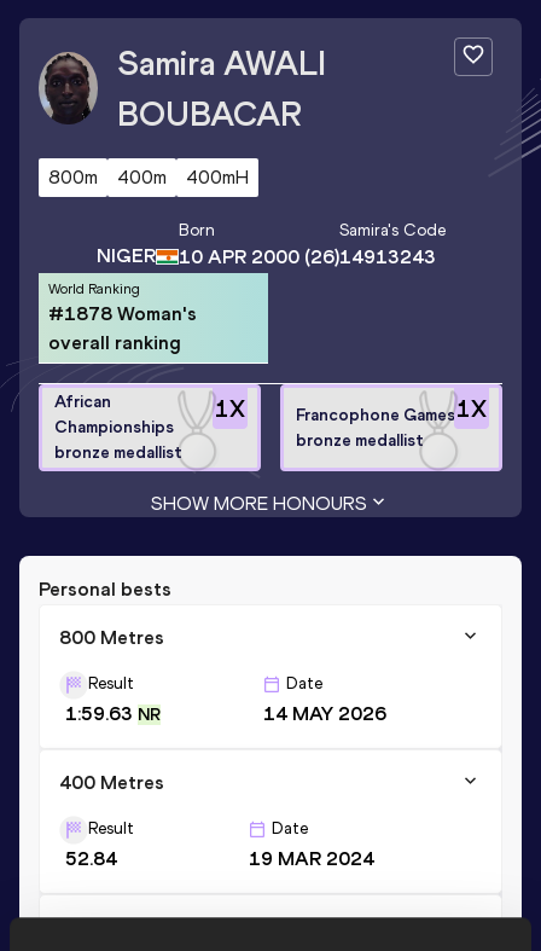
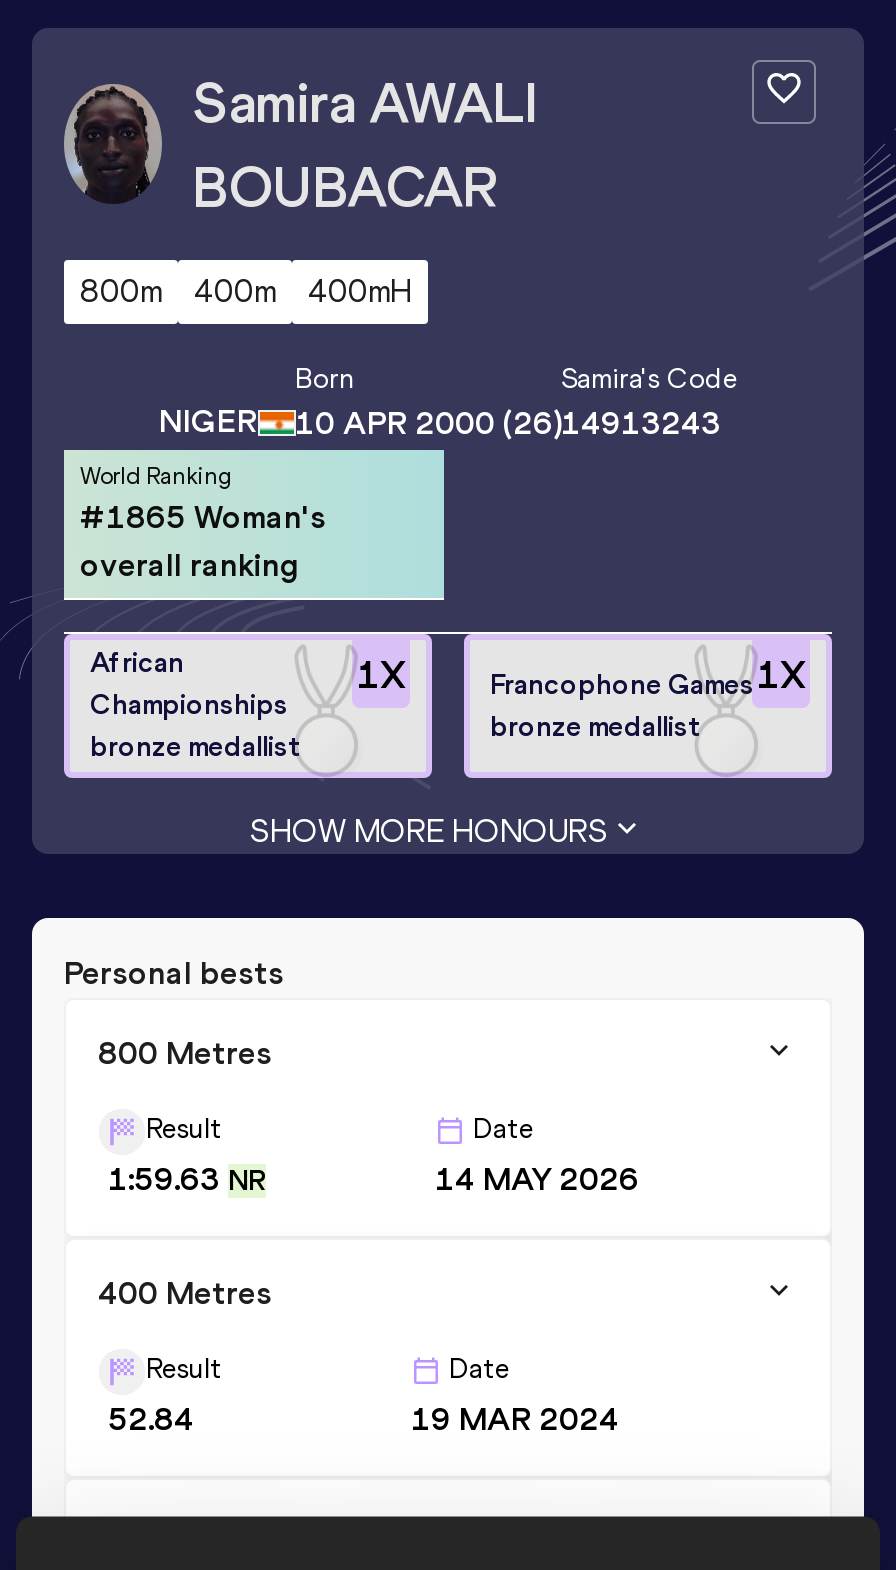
- #1878 Woman's
+ #1865 Woman's
